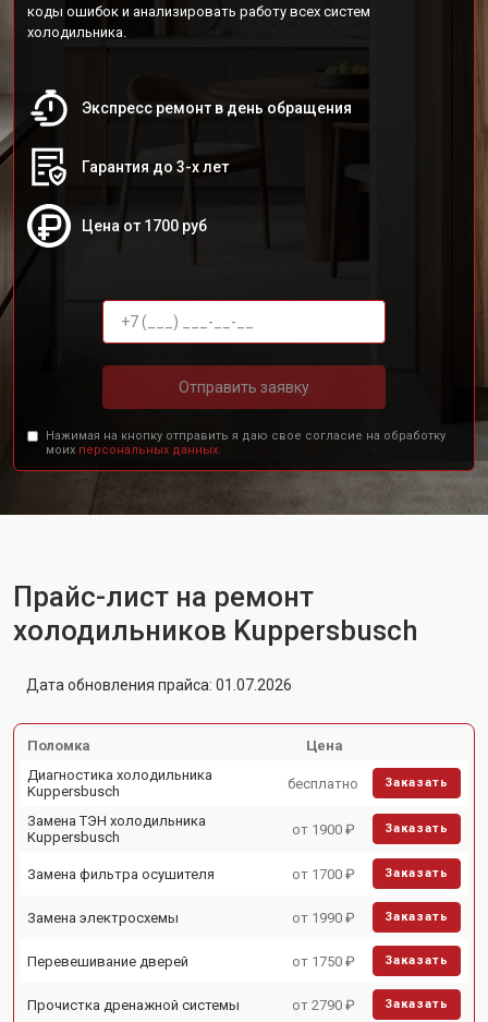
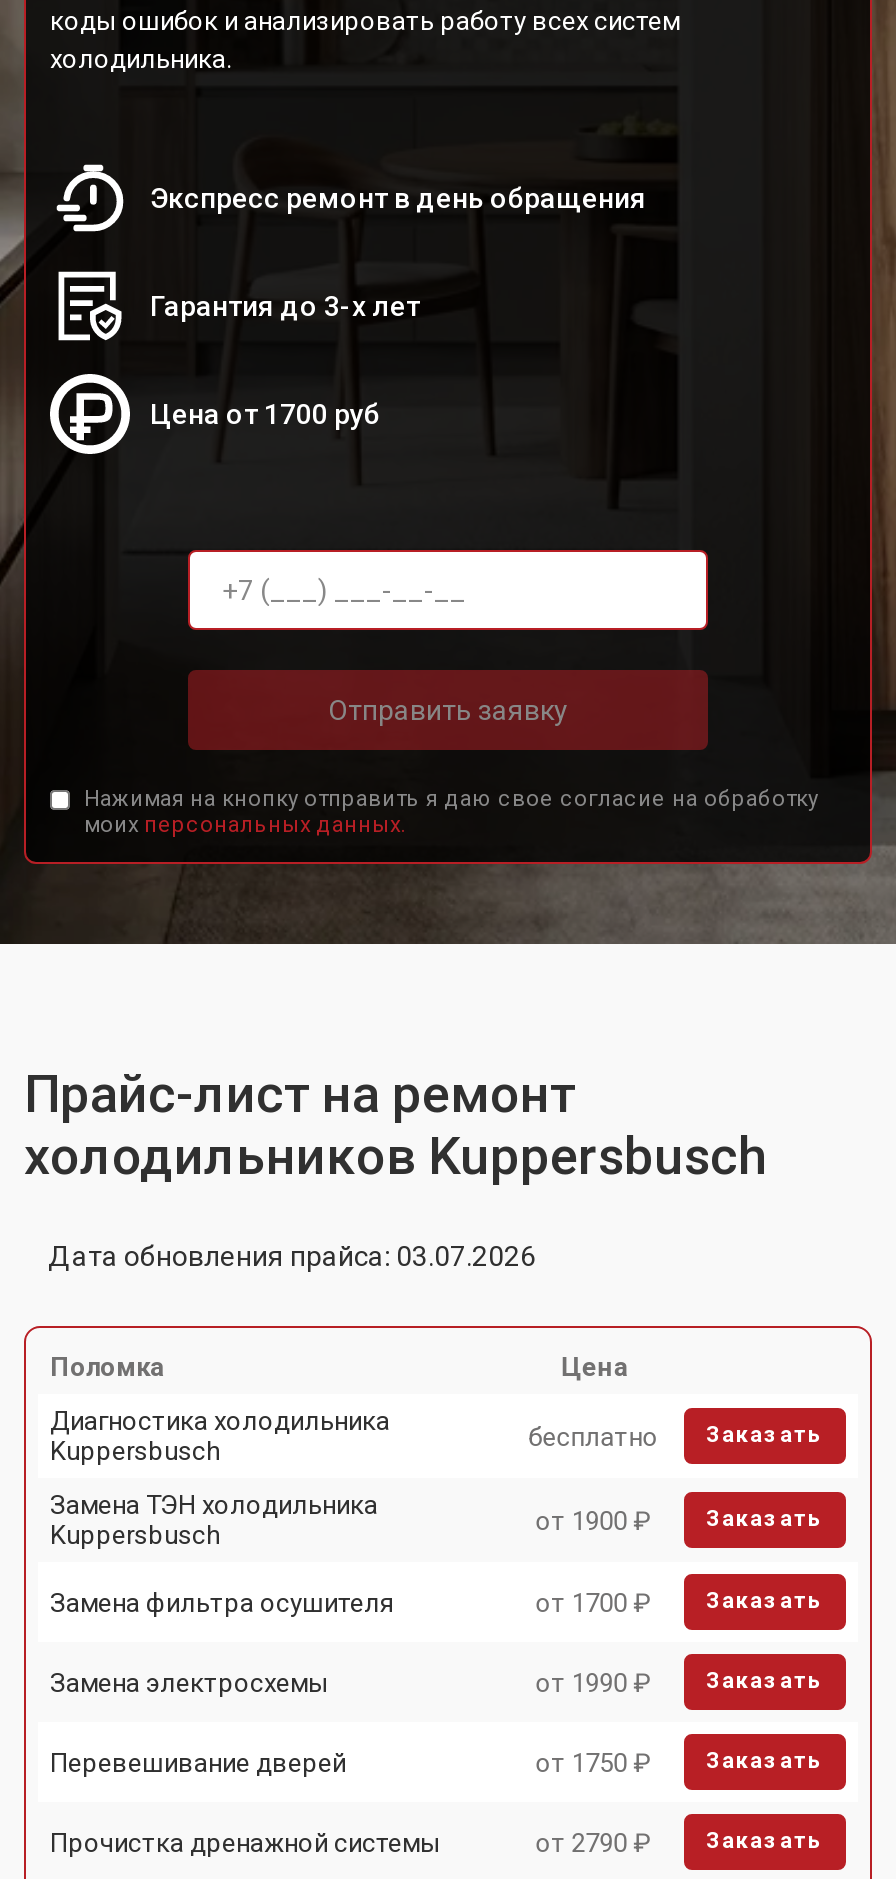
- Дата обновления прайса: 01.07.2026
+ Дата обновления прайса: 03.07.2026
